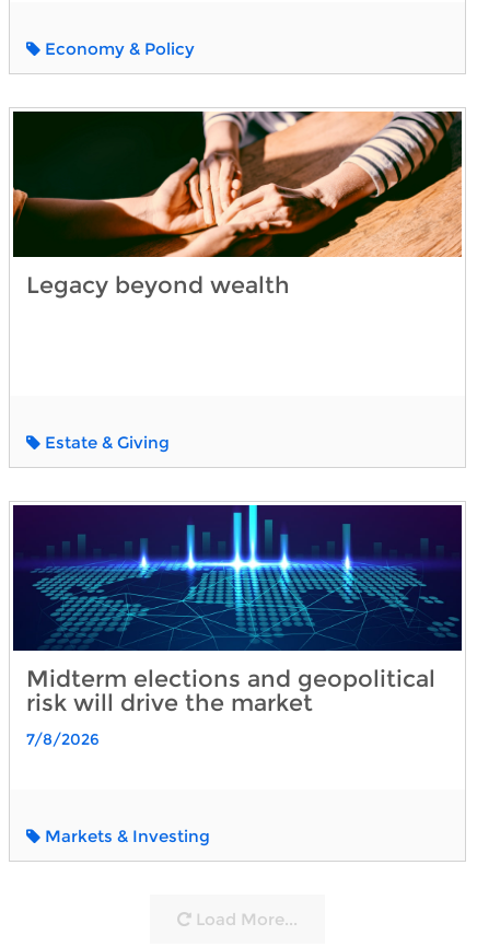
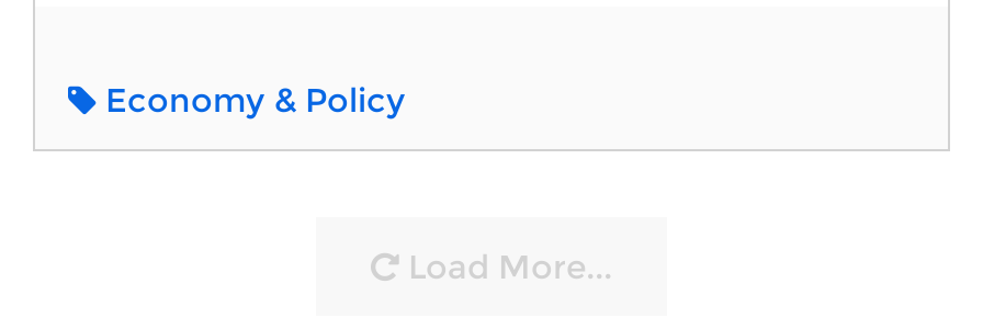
- [image]
- Legacy beyond wealth

- Estate & Giving

- [image]
- Midterm elections and geopolitical
- risk will drive the market
- 7/8/2026

- Markets & Investing
